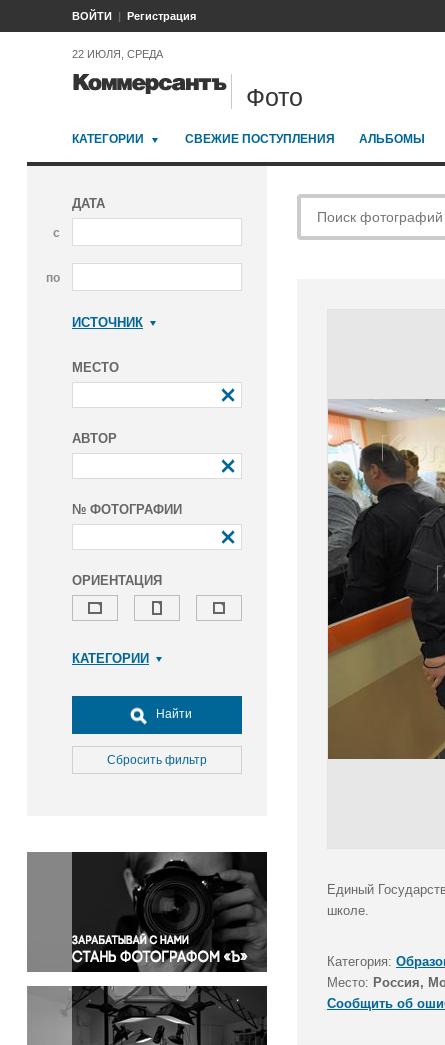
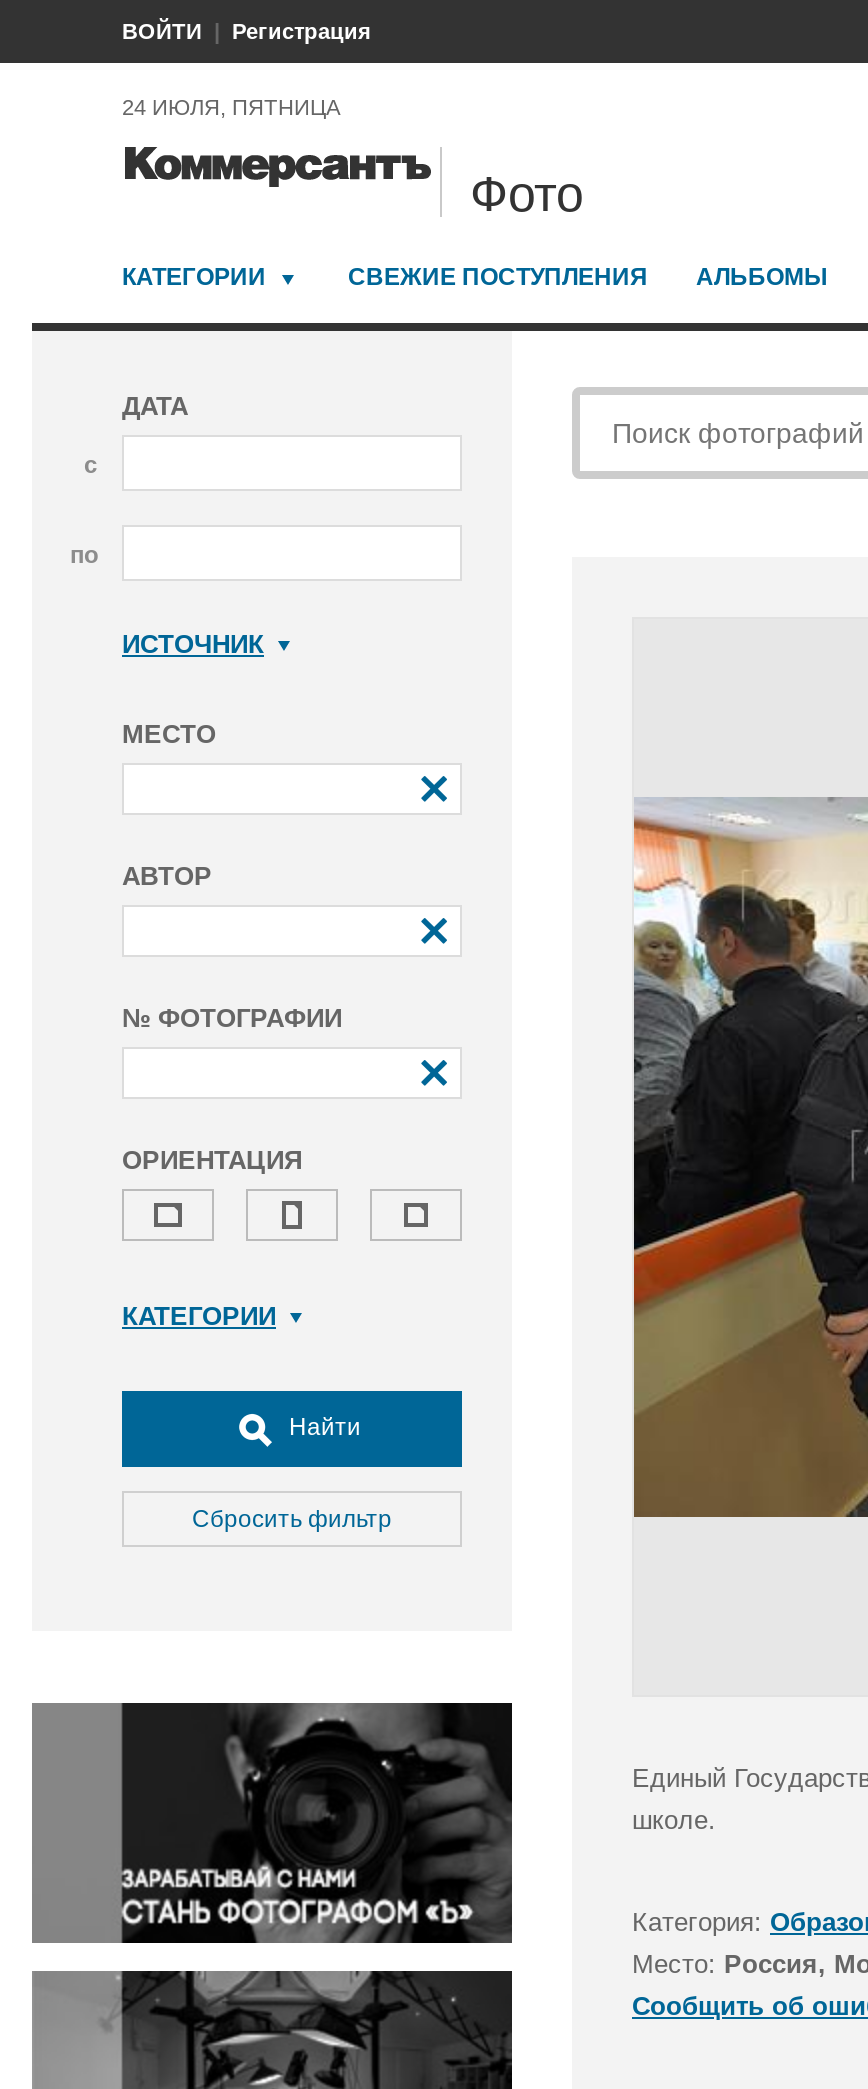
- 22 ИЮЛЯ, СРЕДА
+ 24 ИЮЛЯ, ПЯТНИЦА
